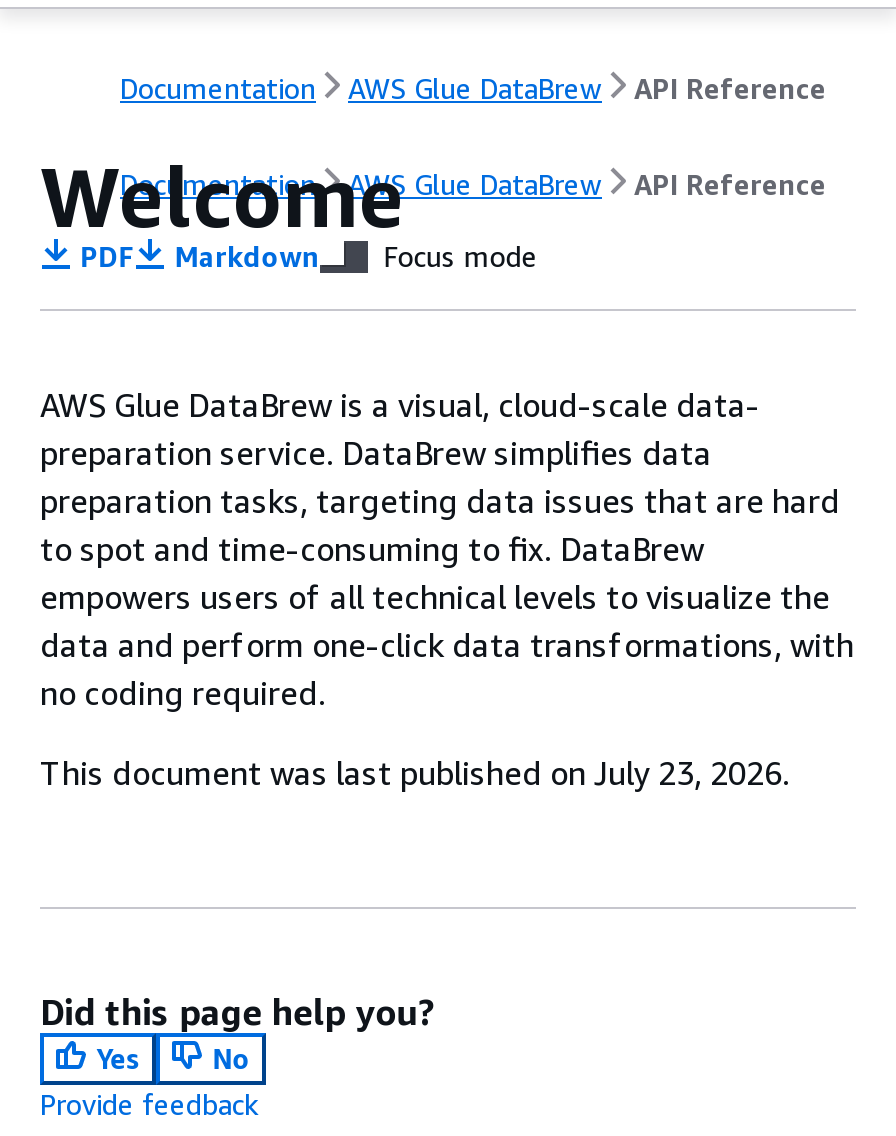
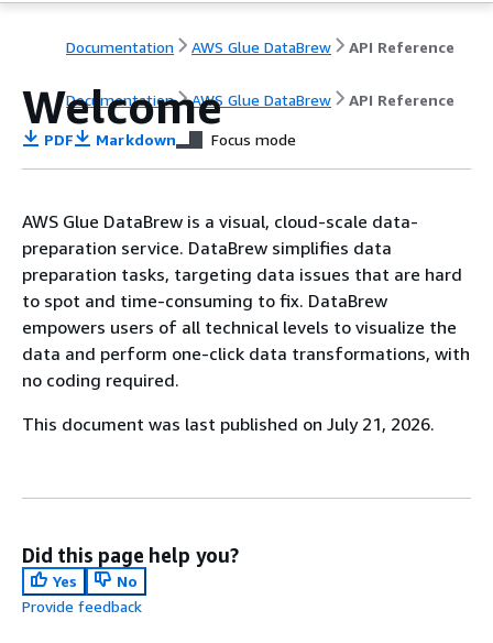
- This document was last published on July 23, 2026.
+ This document was last published on July 21, 2026.
